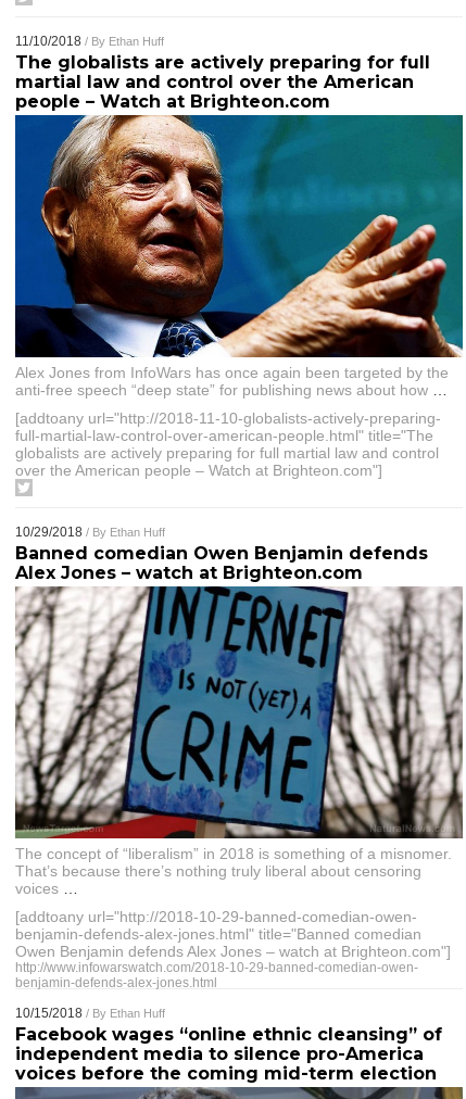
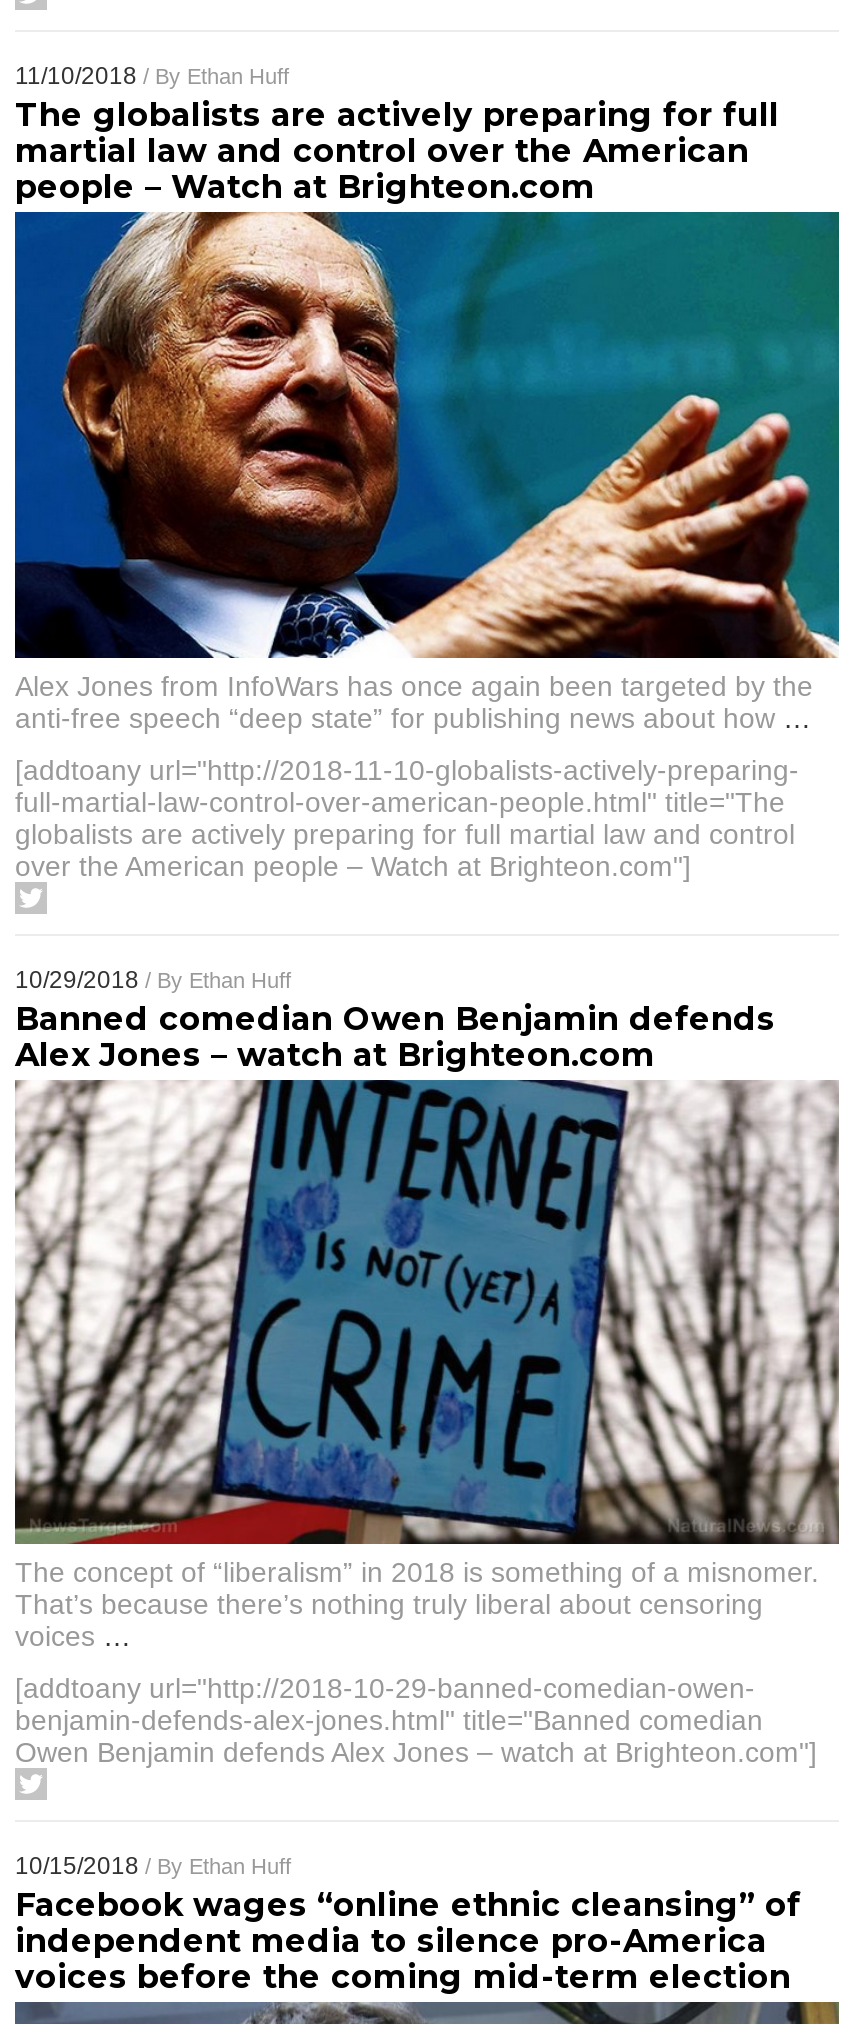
- http://www.infowarswatch.com/2018-10-29-banned-comedian-owen-
- benjamin-defends-alex-jones.html
